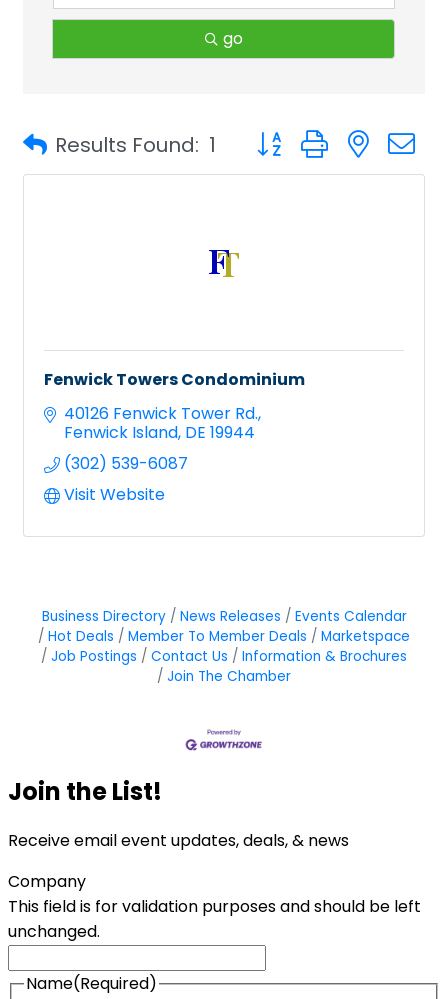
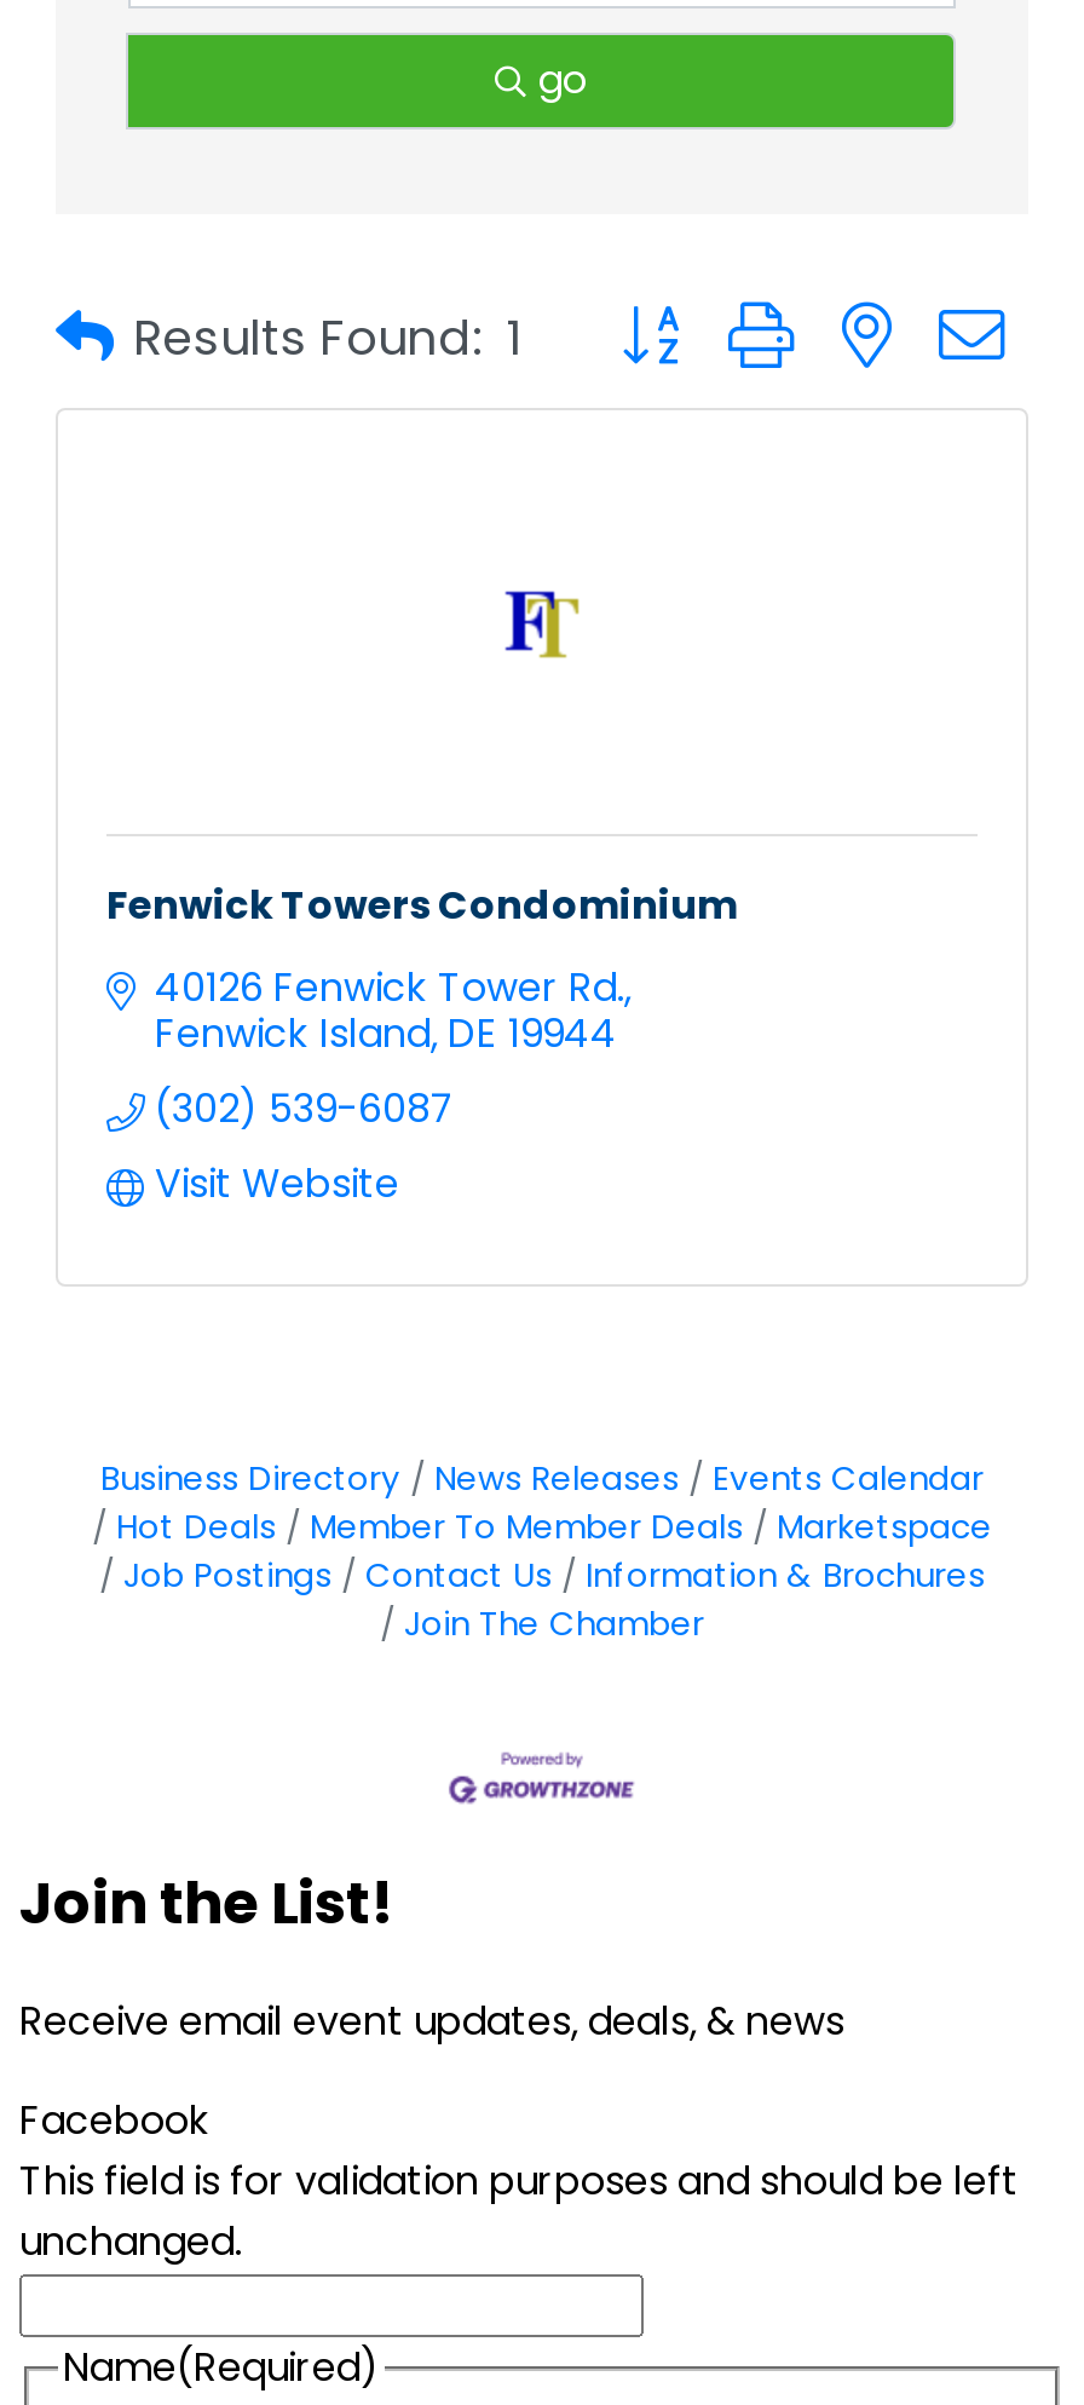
- Company
+ Facebook
